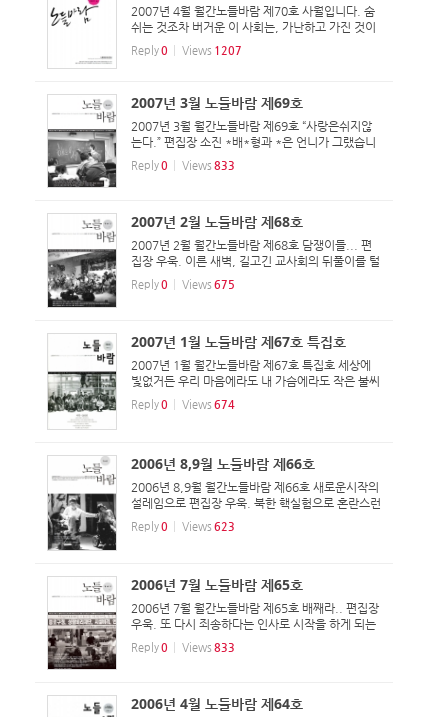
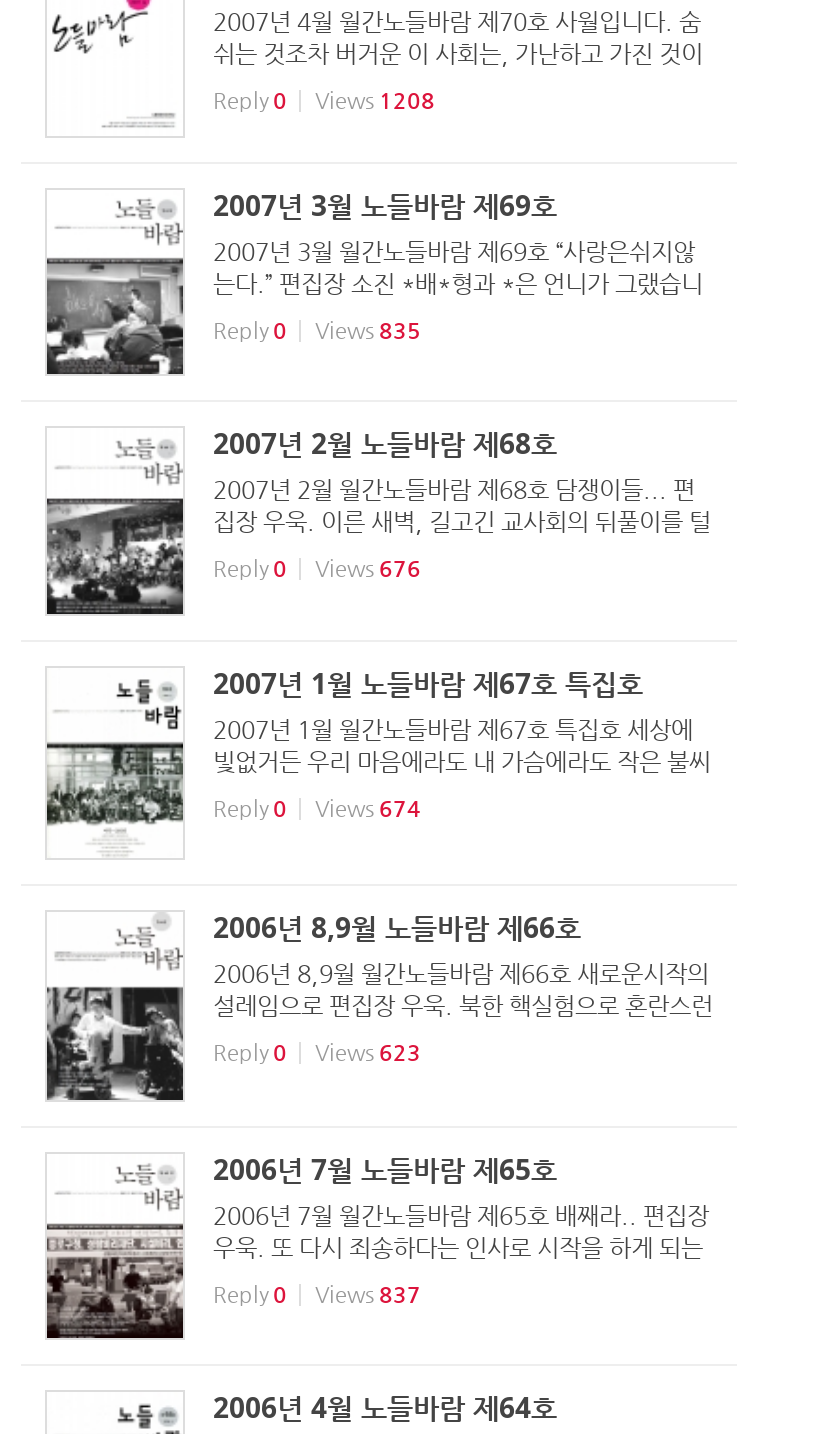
- Reply 0 Views 1207
+ Reply 0 Views 1208

- Reply 0 Views 833
+ Reply 0 Views 835

- Reply 0 Views 675
+ Reply 0 Views 676

- Reply 0 Views 833
+ Reply 0 Views 837
